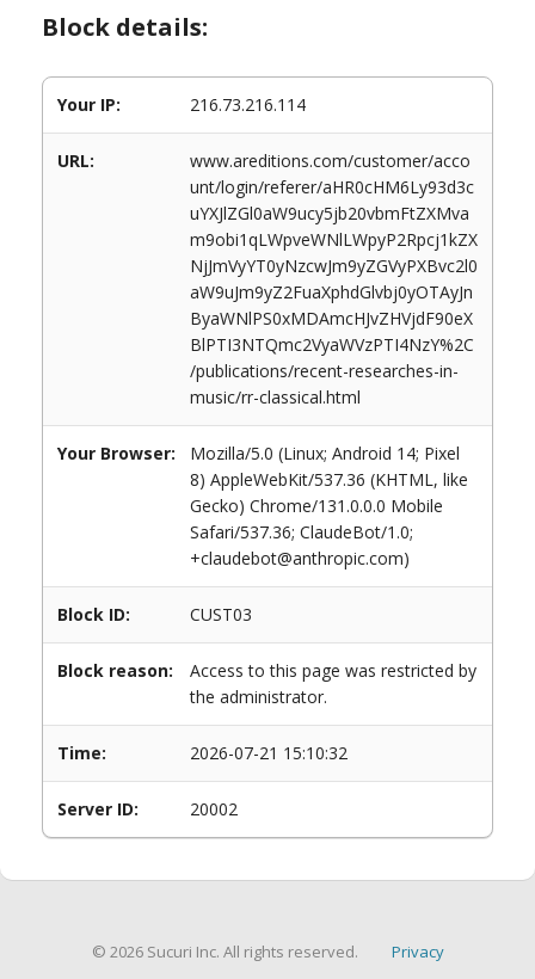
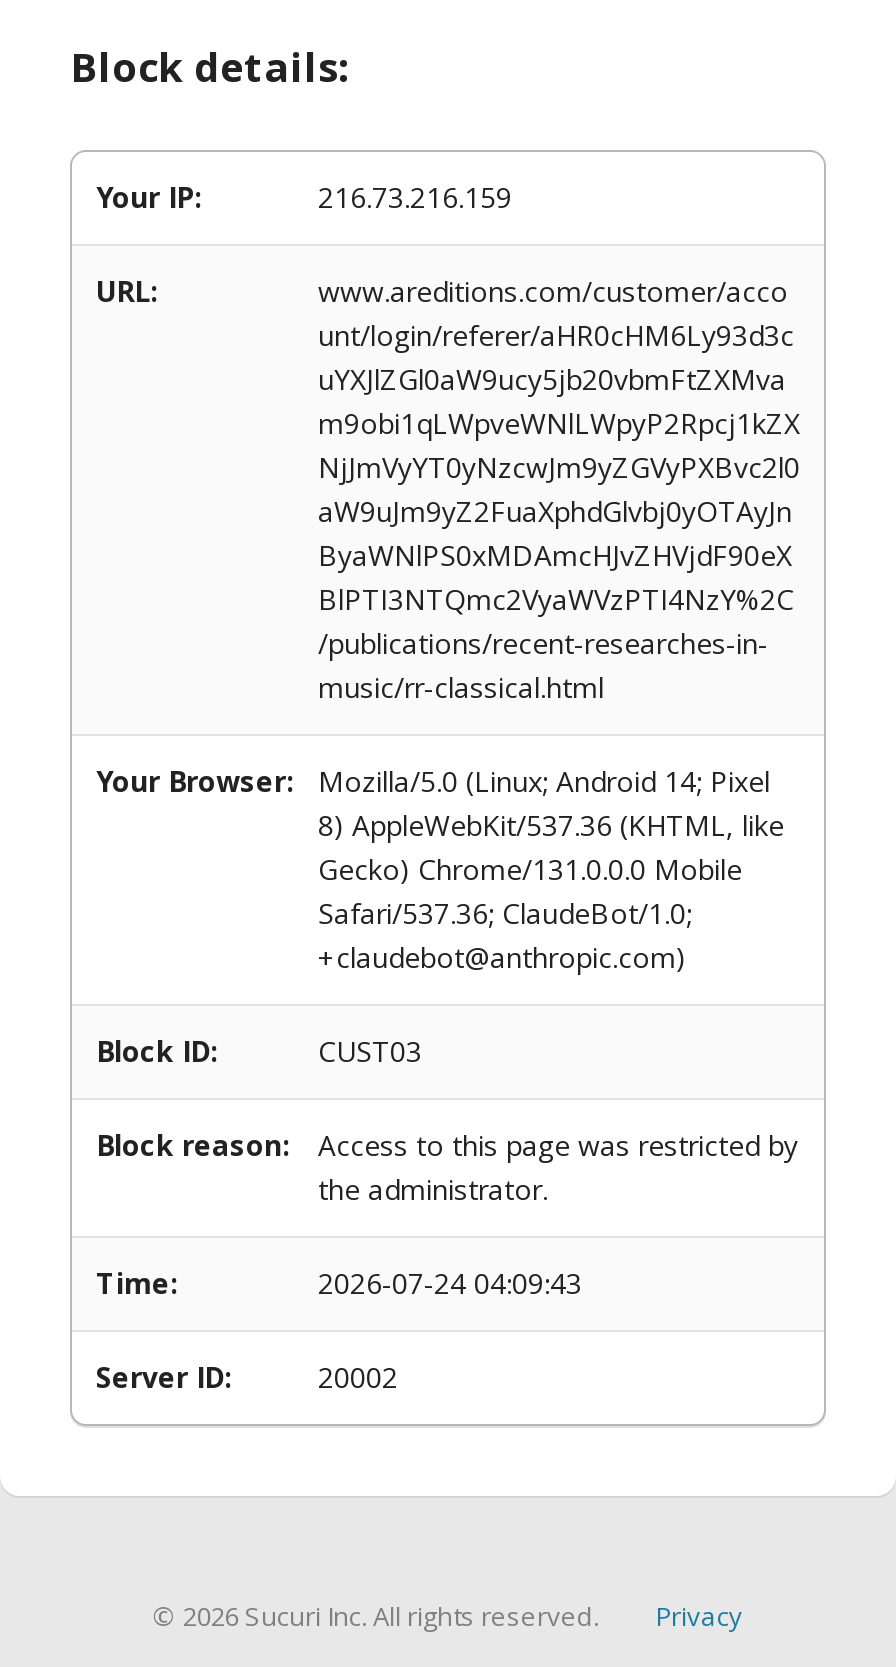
- 216.73.216.114
+ 216.73.216.159

- 2026-07-21 15:10:32
+ 2026-07-24 04:09:43
